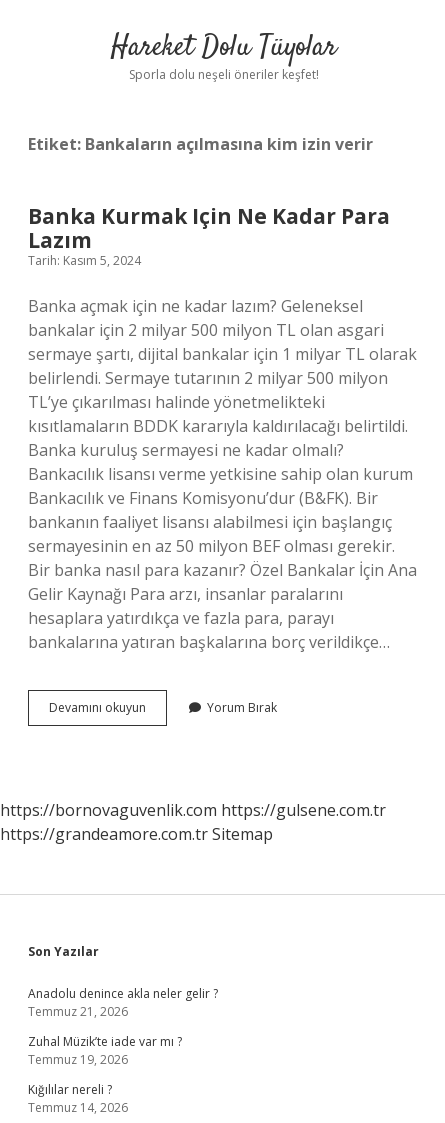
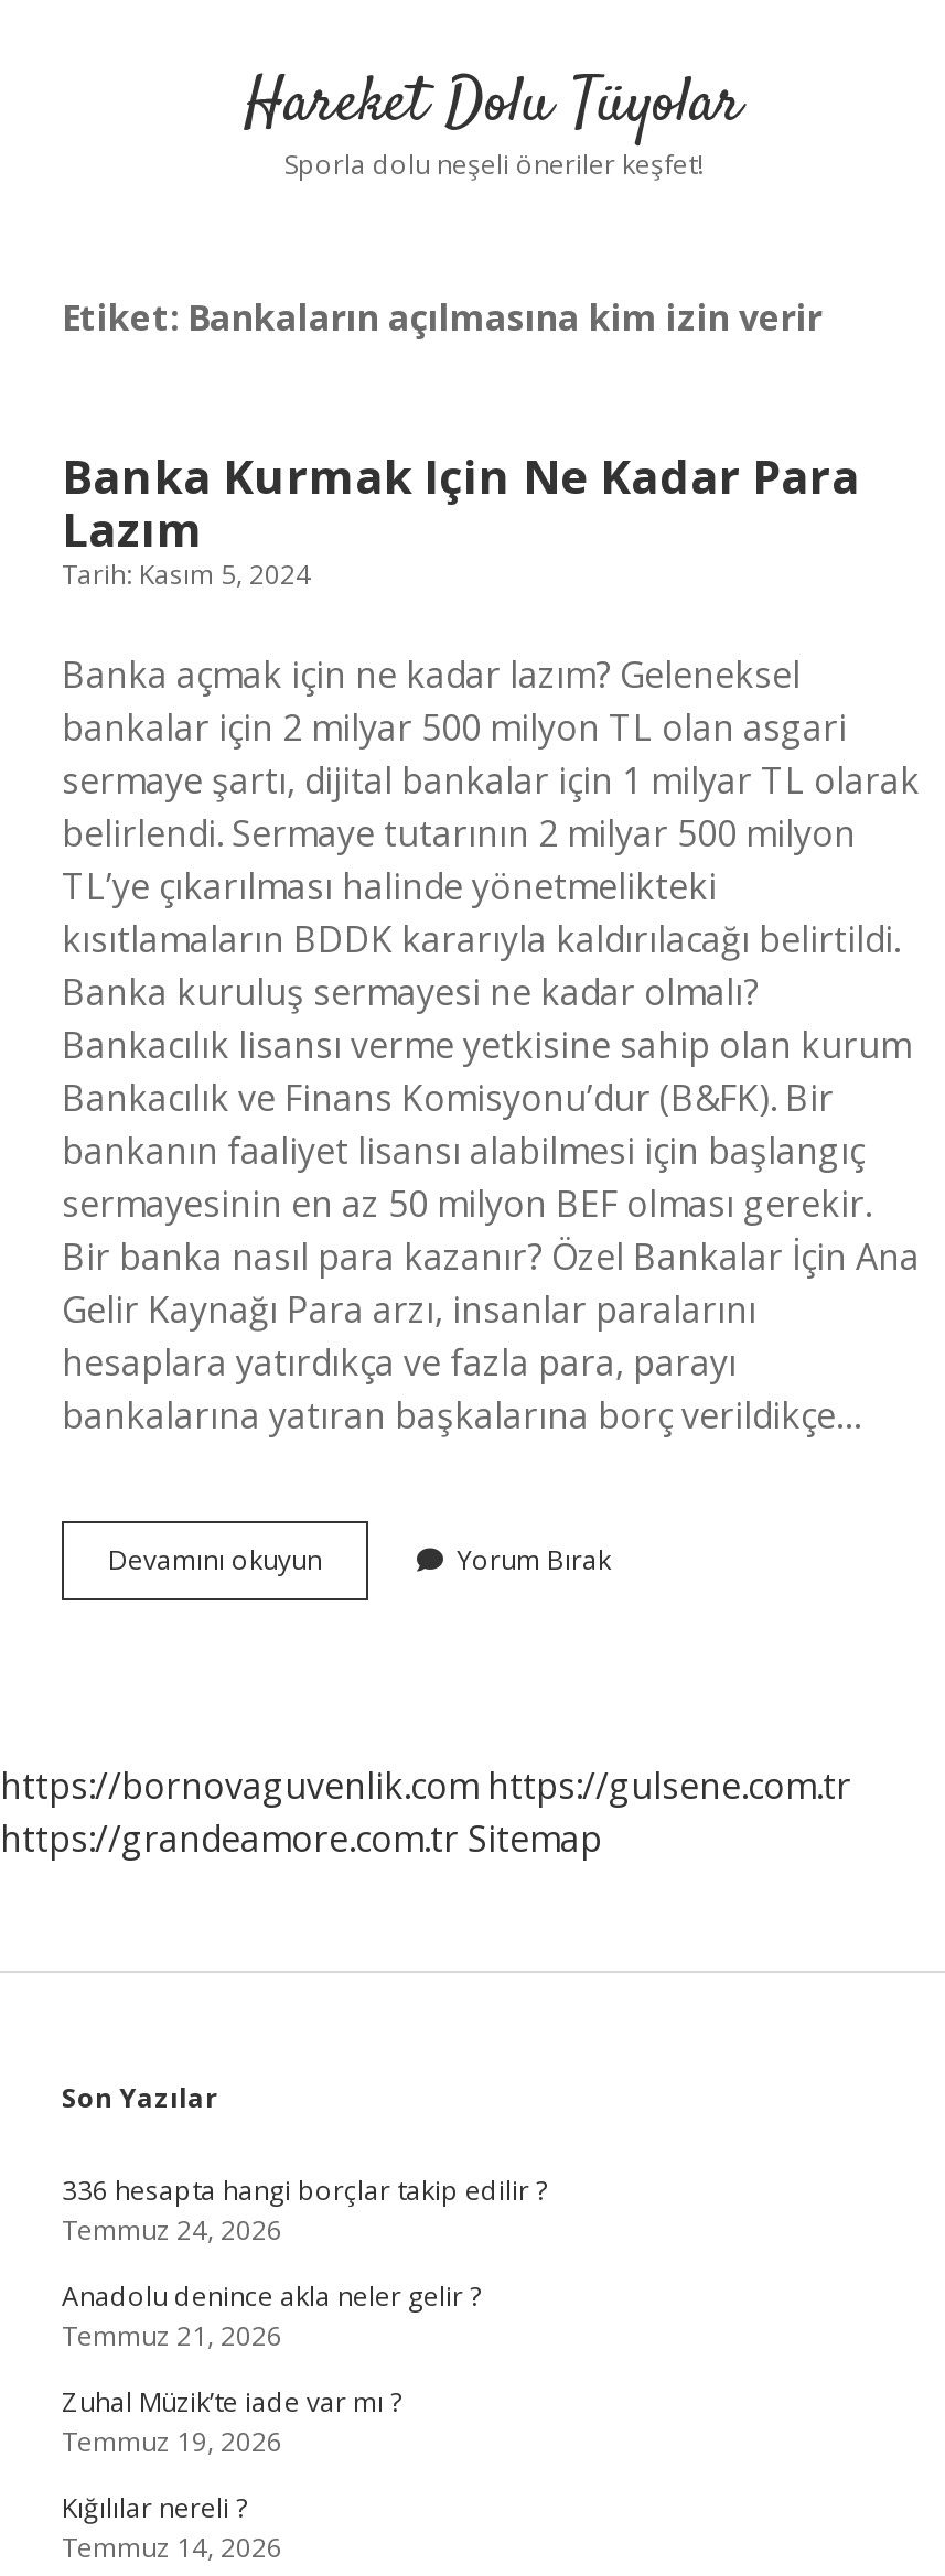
+ 336 hesapta hangi borçlar takip edilir ?
+ Temmuz 24, 2026
